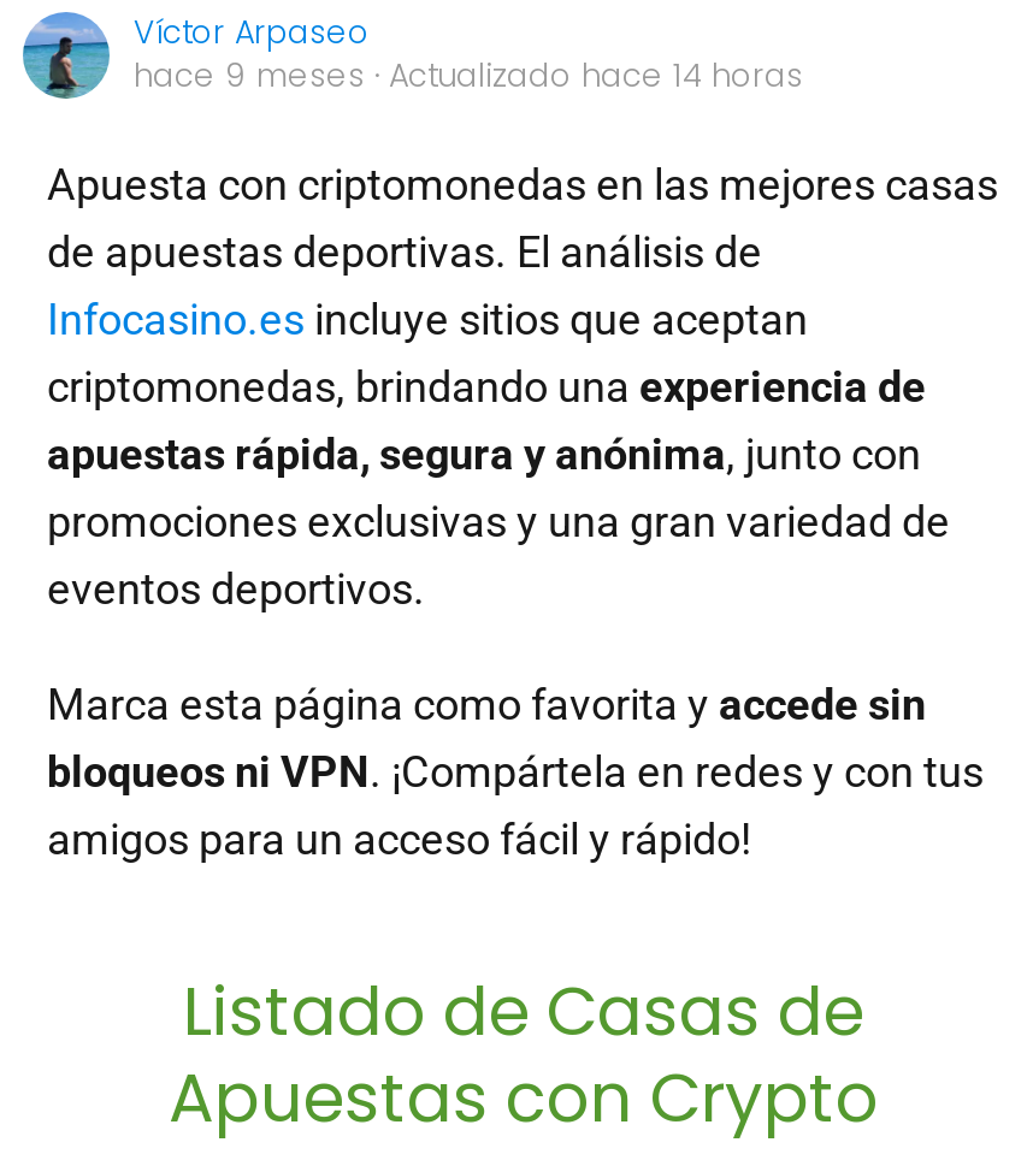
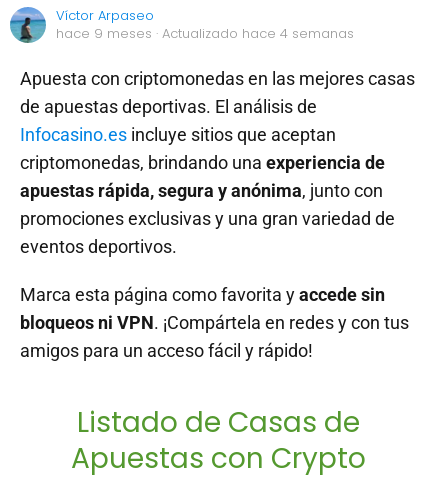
- hace 9 meses · Actualizado hace 14 horas
+ hace 9 meses · Actualizado hace 4 semanas
